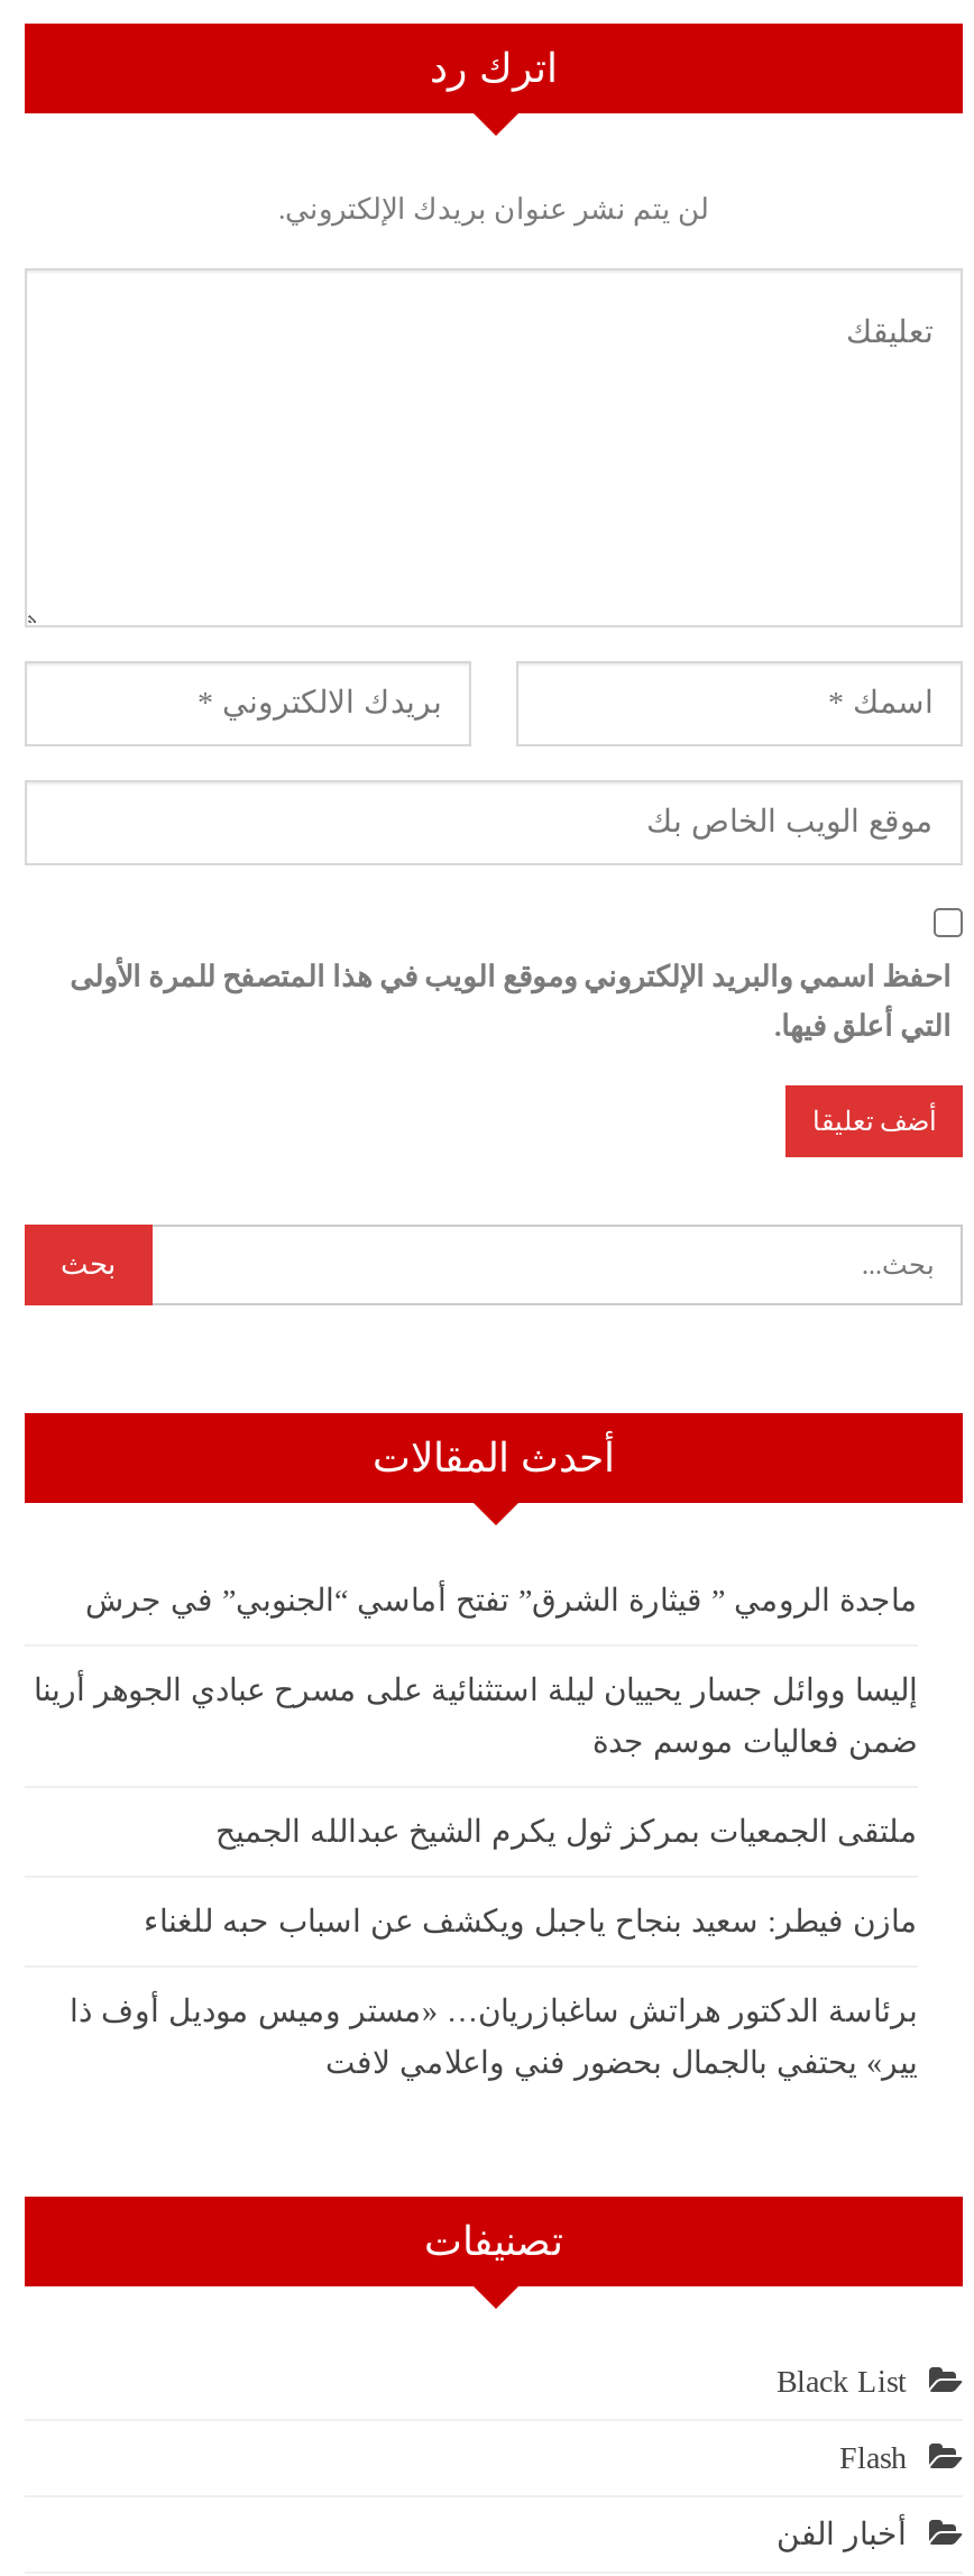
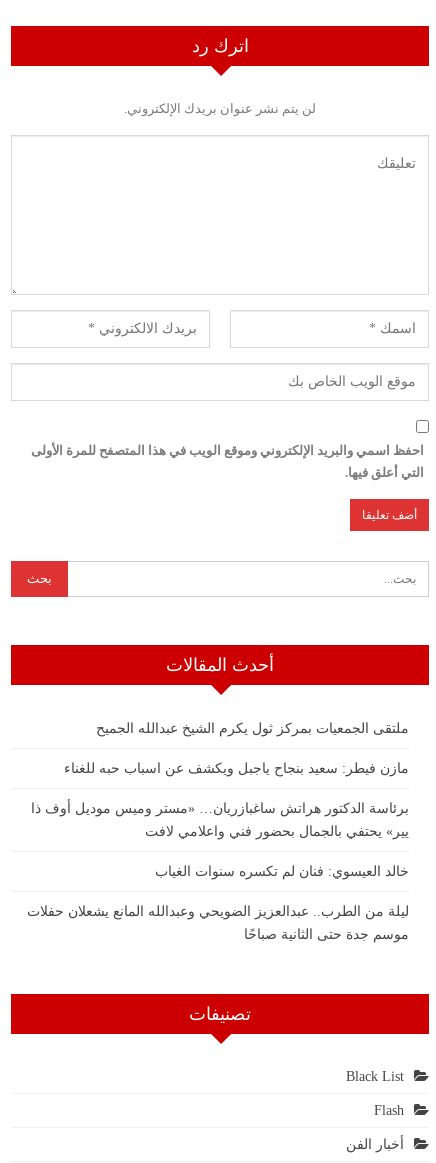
- ماجدة الرومي ” قيثارة الشرق” تفتح أماسي “الجنوبي” في جرش
- إليسا ووائل جسار يحييان ليلة استثنائية على مسرح عبادي الجوهر أرينا
- ضمن فعاليات موسم جدة

moved up: ملتقى الجمعيات بمركز ثول يكرم الشيخ عبدالله الجميح | مازن فيطر: سعيد بنجاح ياجبل ويكشف عن اسباب حبه للغناء | برئاسة الدكتور هراتش ساغبازريان… «مستر وميس موديل أوف ذا | يير» يحتفي بالجمال بحضور فني واعلامي لافت

+ خالد العيسوي: فنان لم تكسره سنوات الغياب
+ ليلة من الطرب.. عبدالعزيز الضويحي وعبدالله المانع يشعلان حفلات
+ موسم جدة حتى الثانية صباحًا
